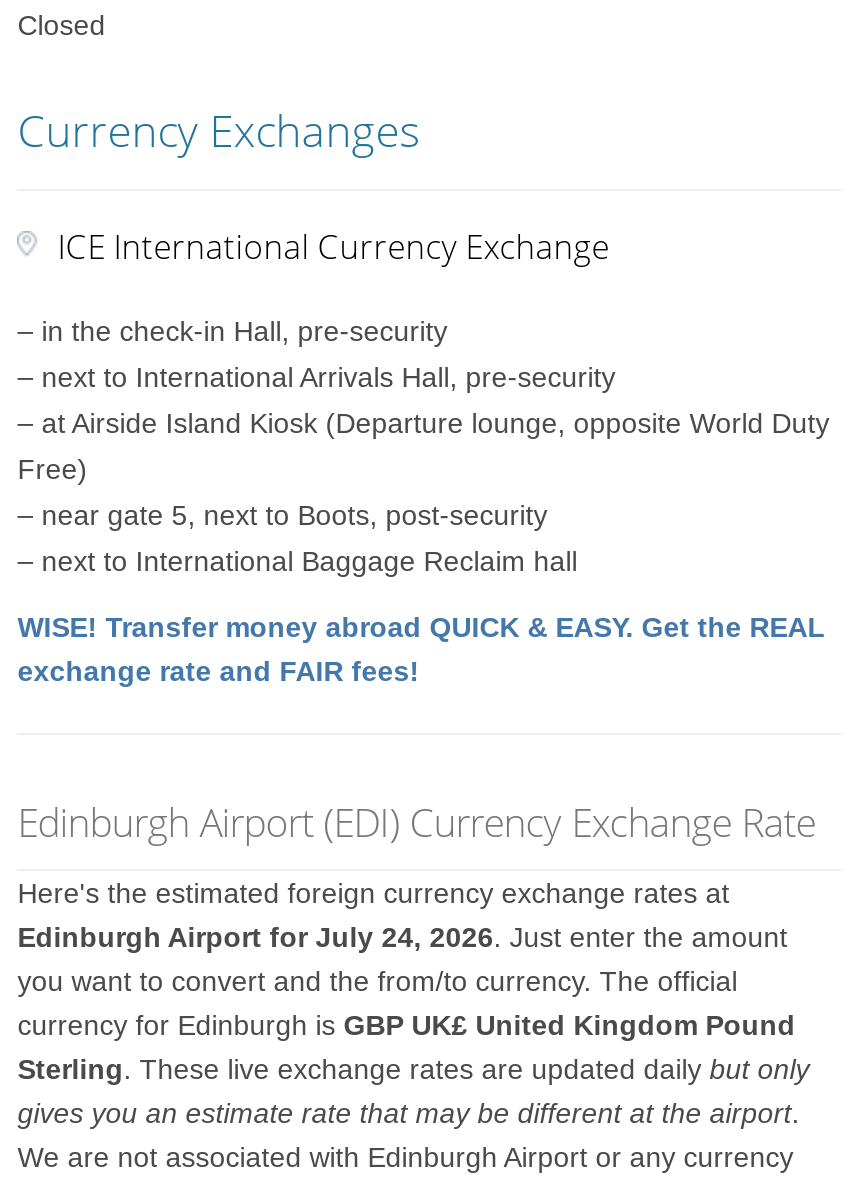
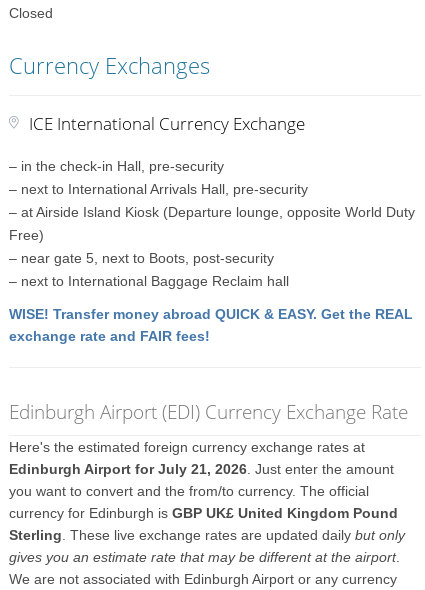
- Edinburgh Airport for July 24, 2026. Just enter the amount
+ Edinburgh Airport for July 21, 2026. Just enter the amount
